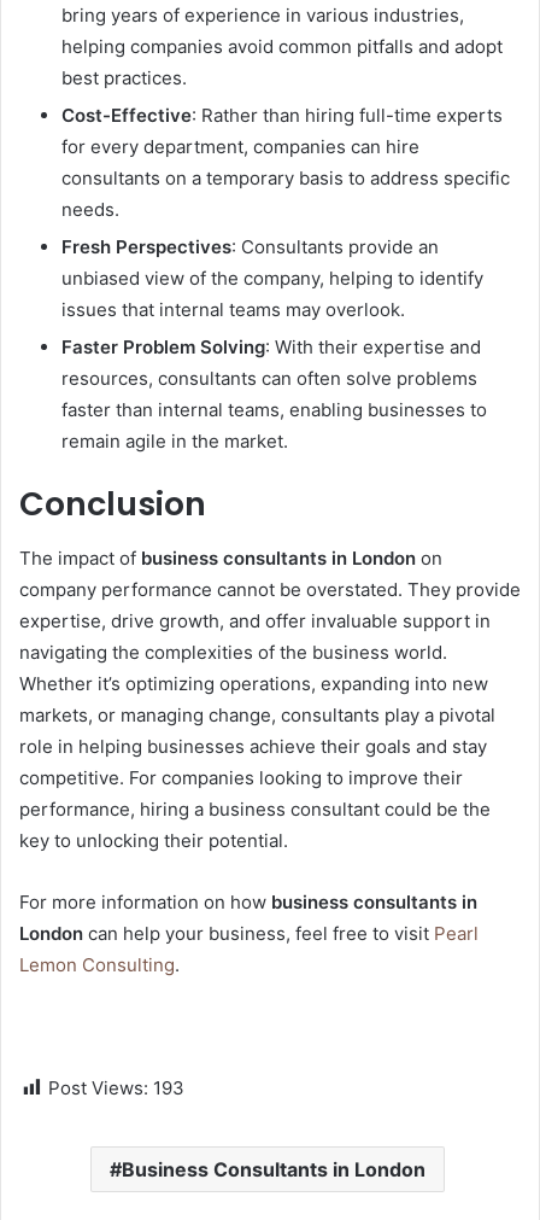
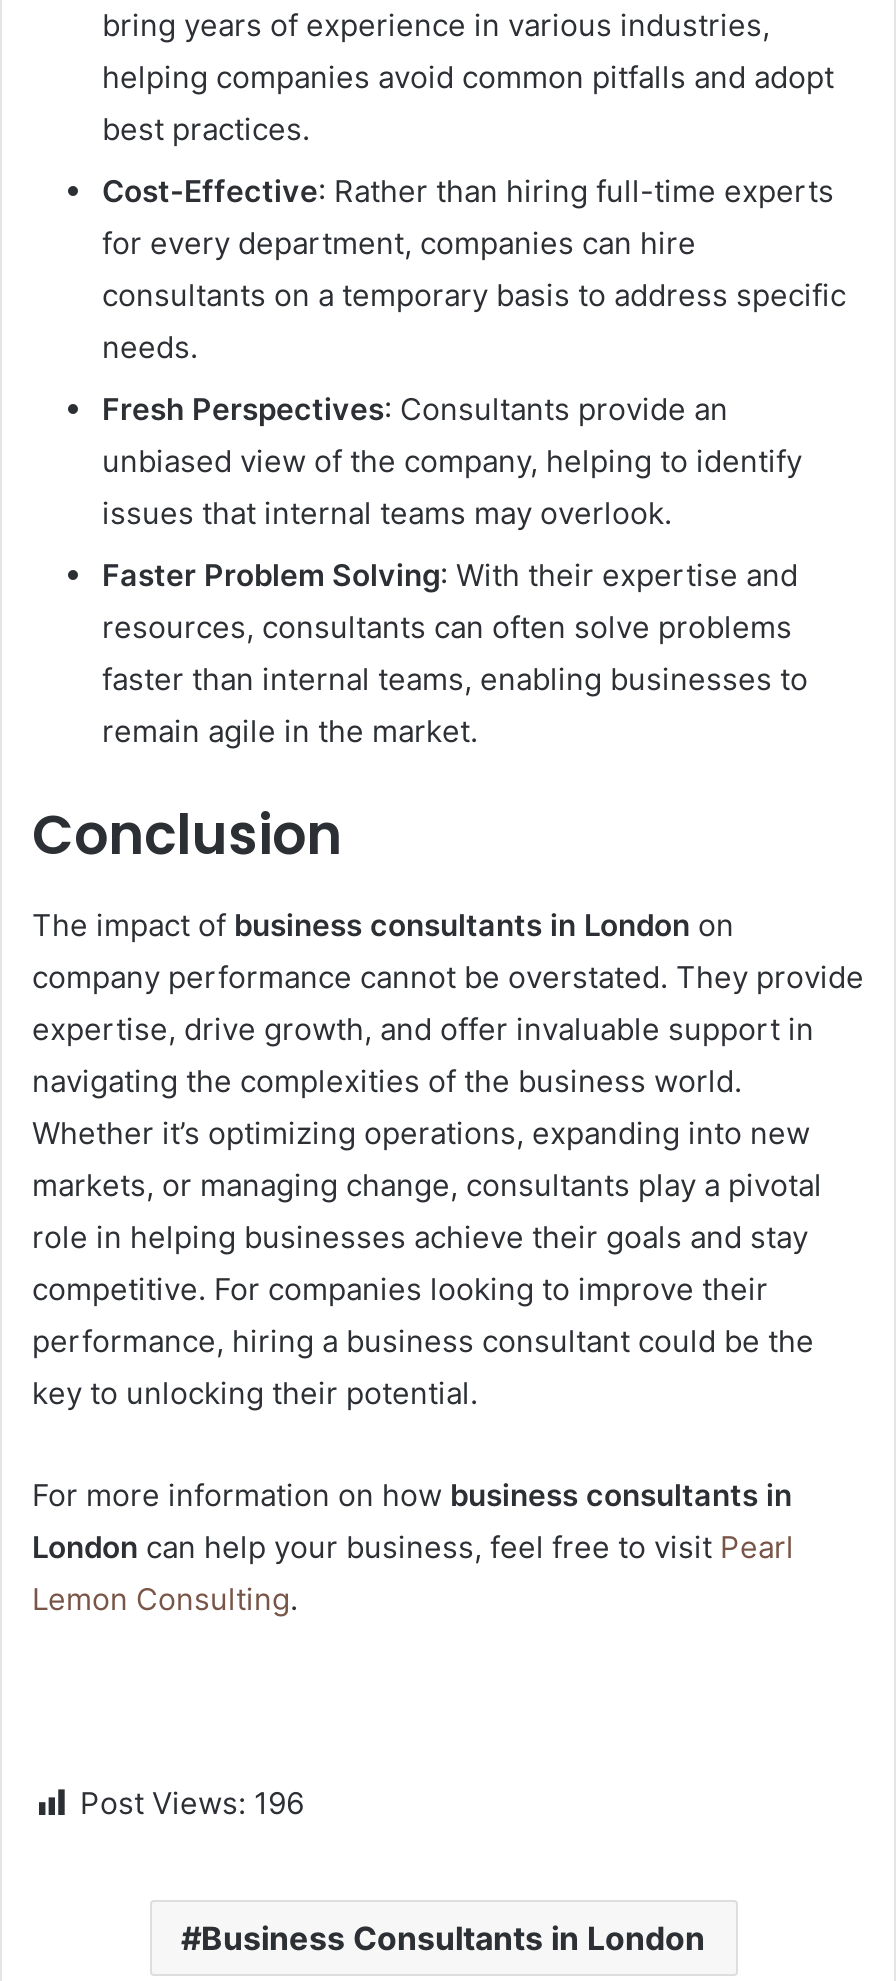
- Post Views: 193
+ Post Views: 196
